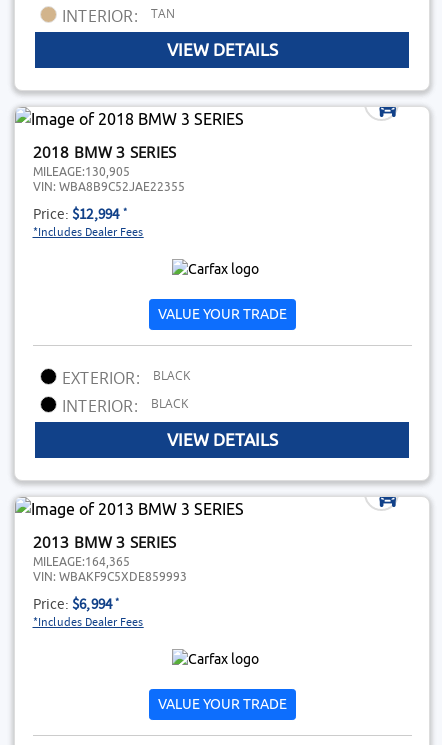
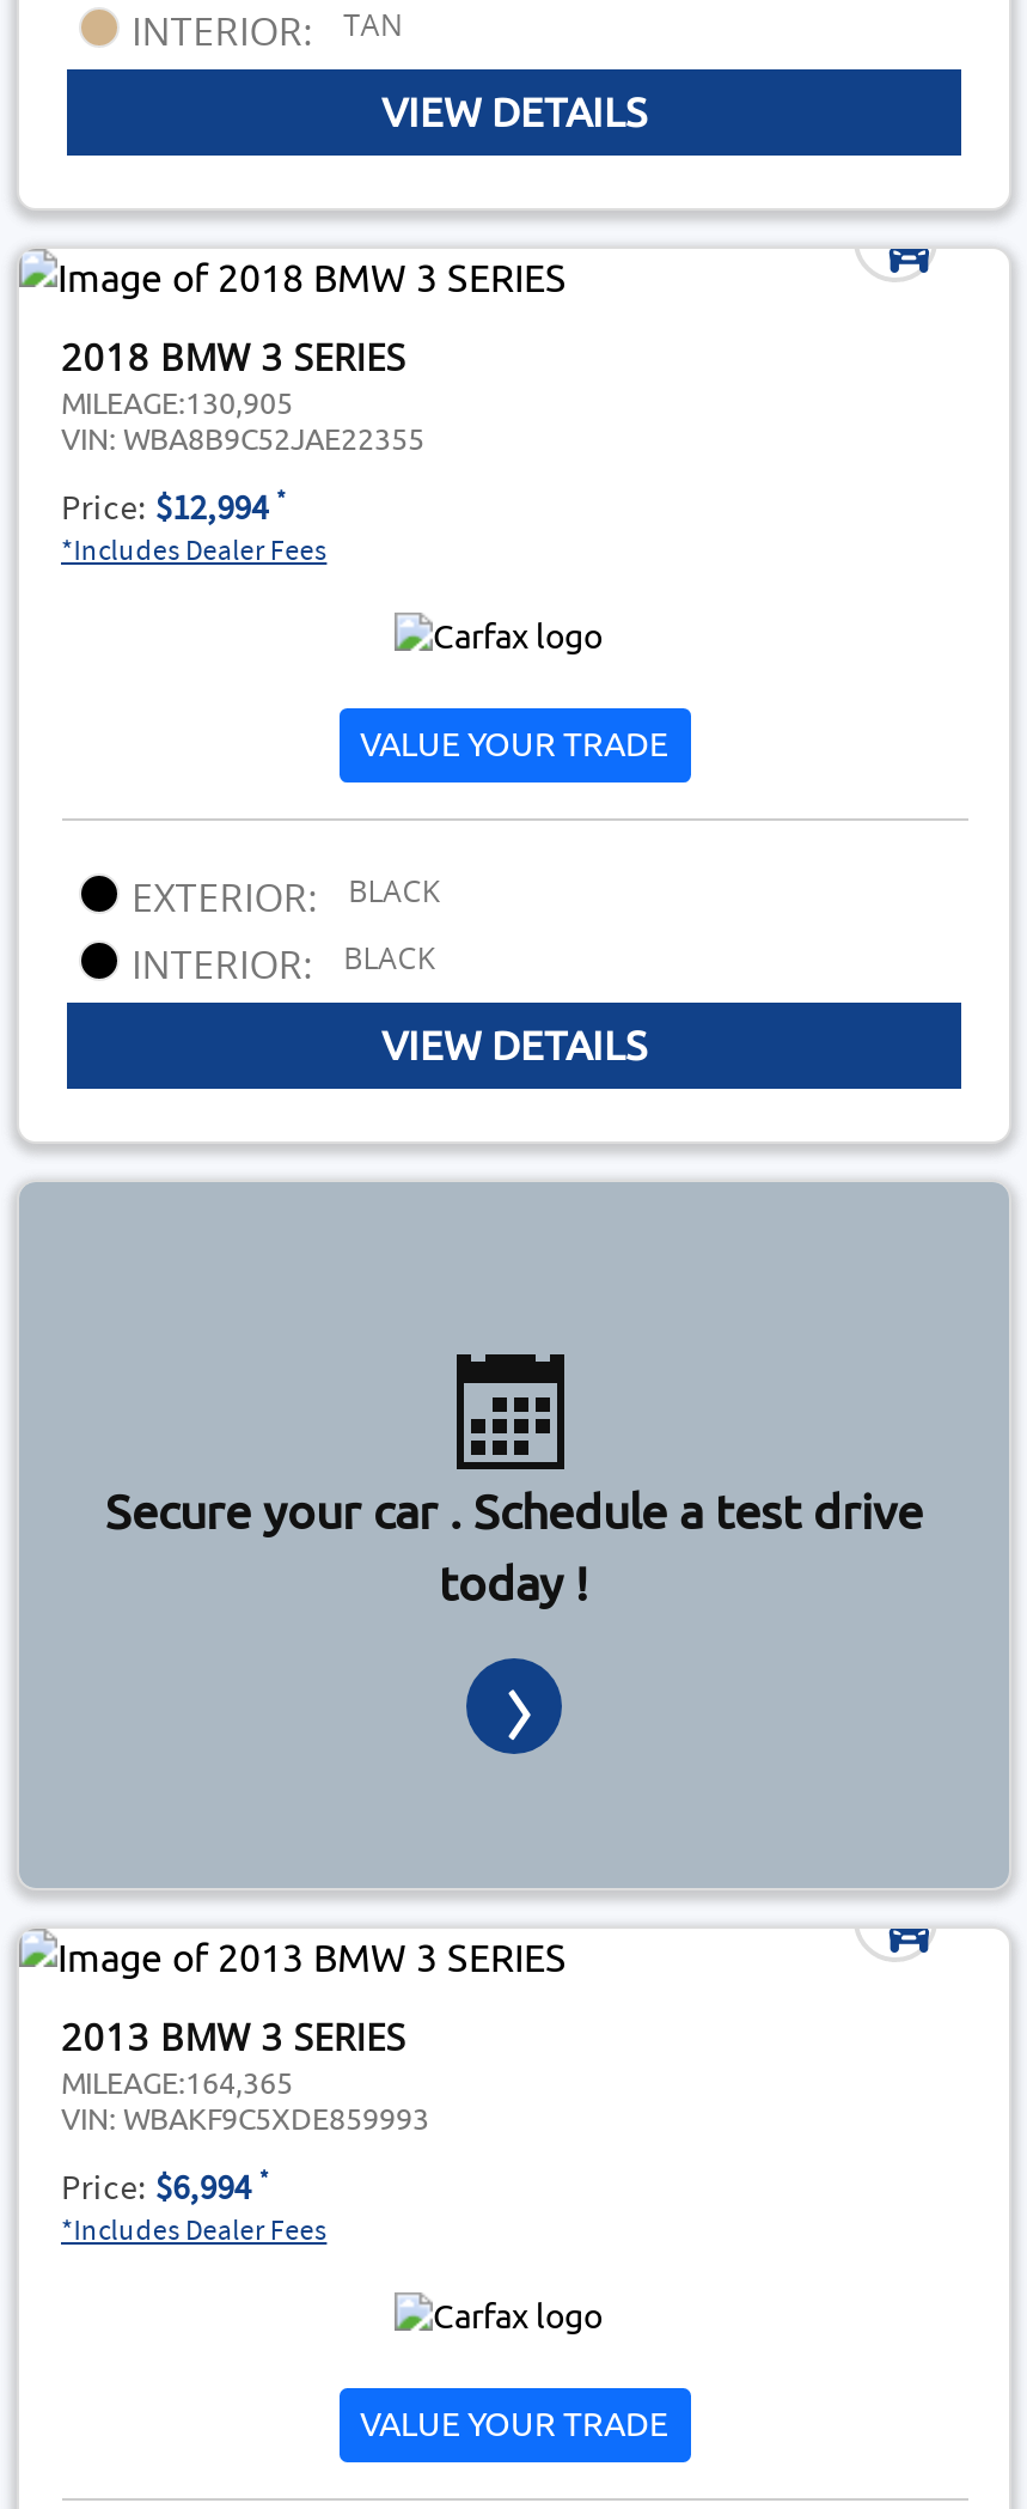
+ [image]
+ Secure your car . Schedule a test drive
+ today !
